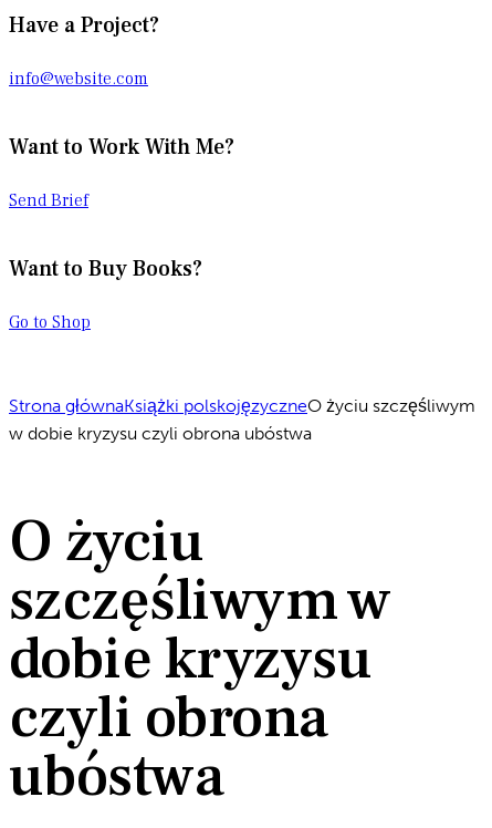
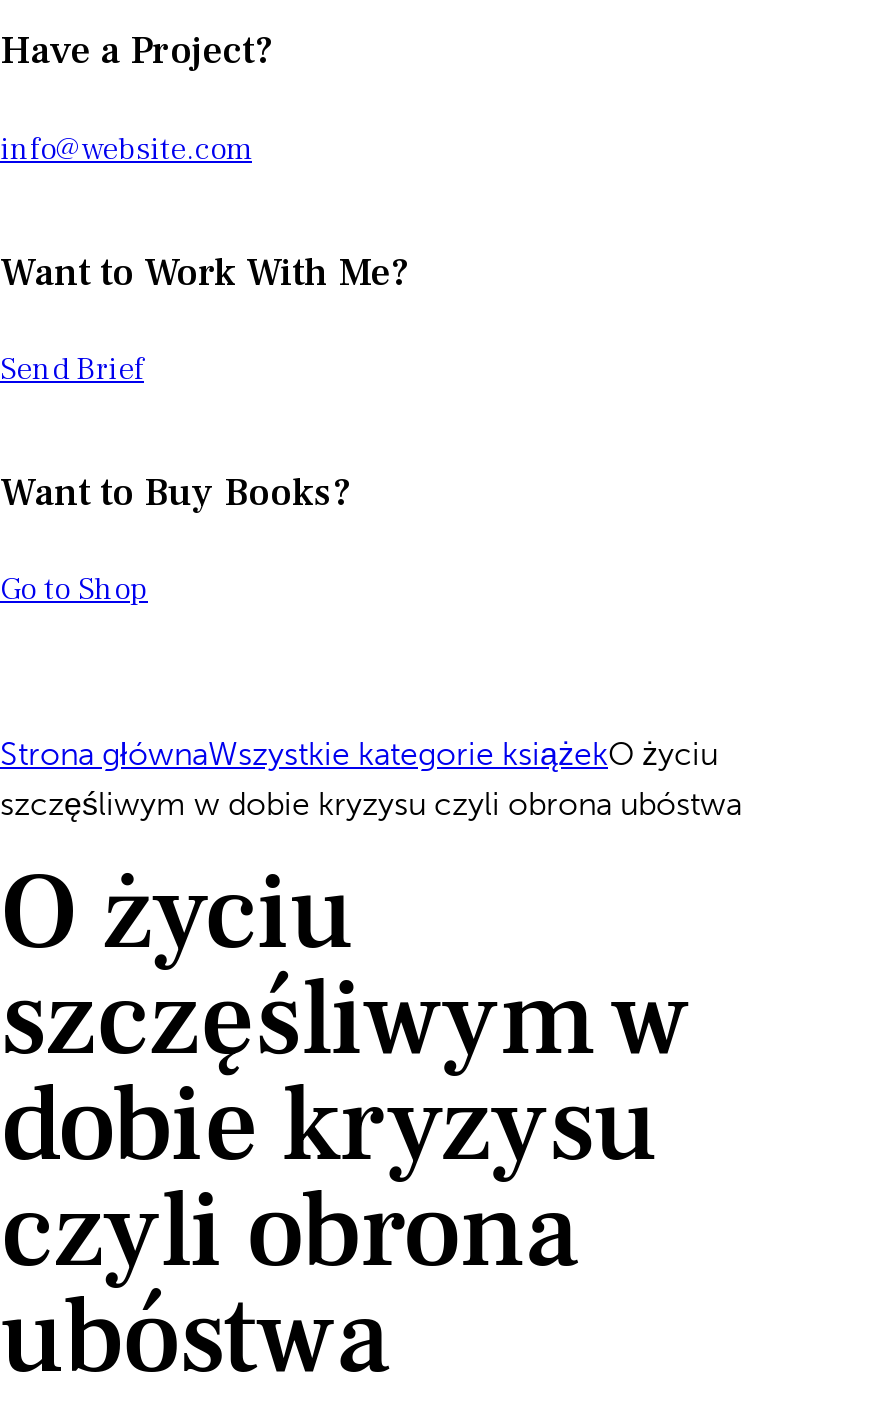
- Strona głównaKsiążki polskojęzyczneO życiu szczęśliwym
- w dobie kryzysu czyli obrona ubóstwa
+ Strona głównaWszystkie kategorie książekO życiu
+ szczęśliwym w dobie kryzysu czyli obrona ubóstwa
